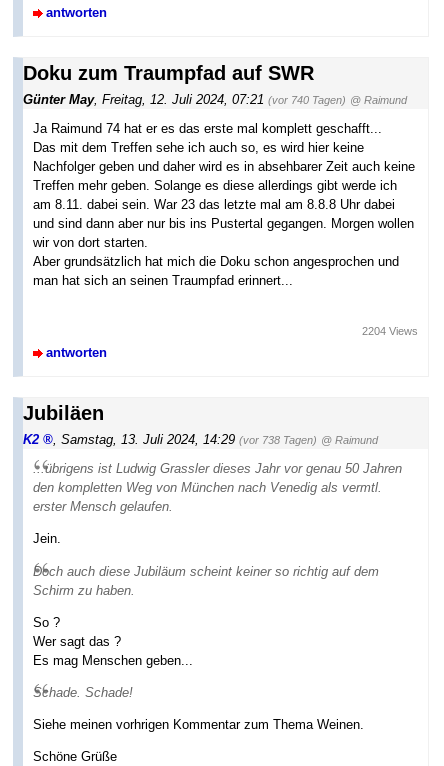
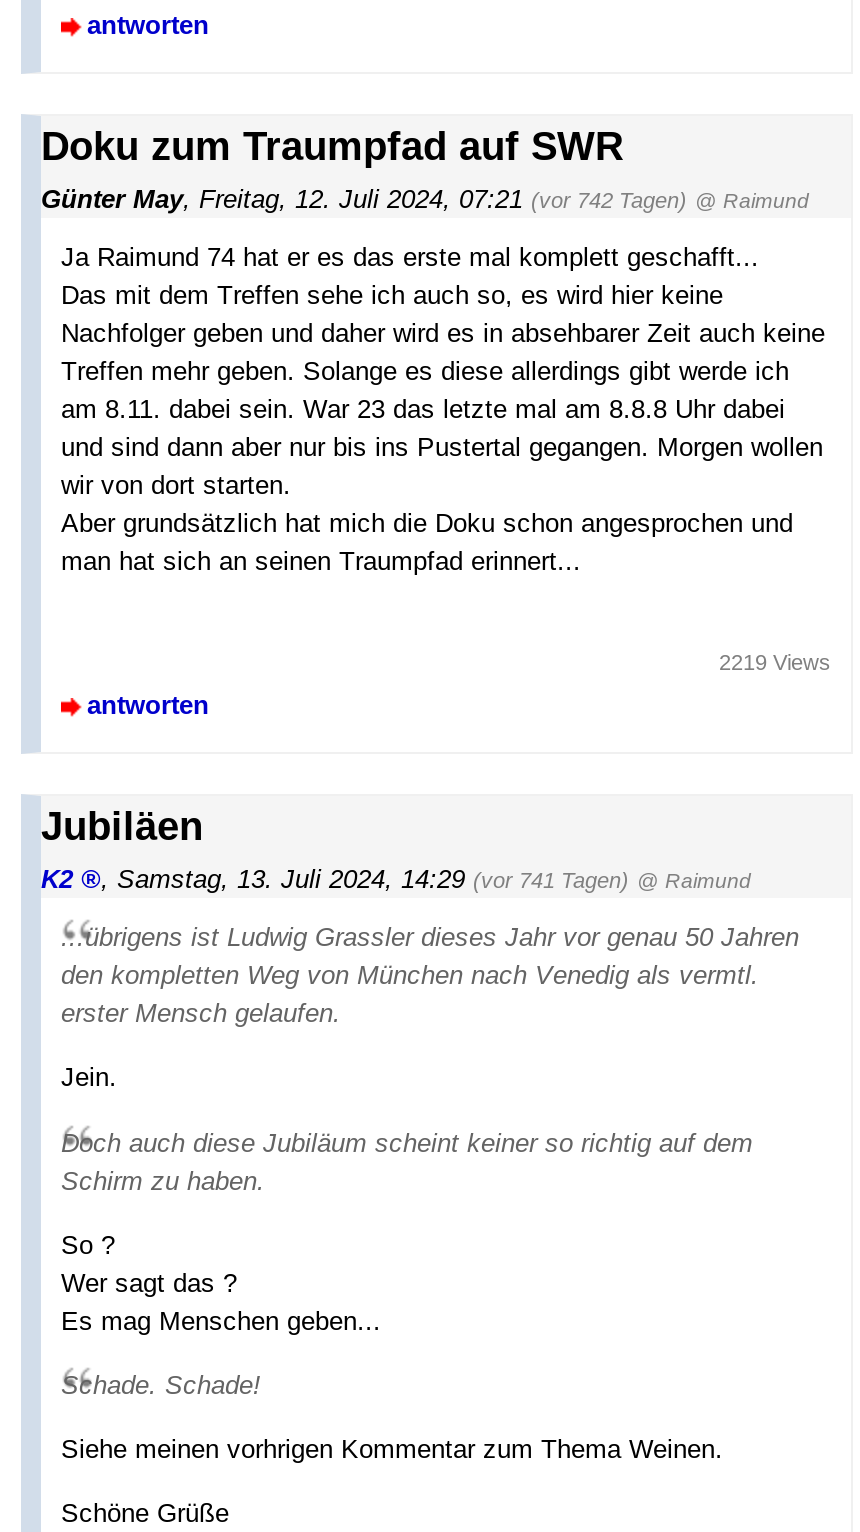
- Günter May, Freitag, 12. Juli 2024, 07:21 (vor 740 Tagen) @ Raimund
+ Günter May, Freitag, 12. Juli 2024, 07:21 (vor 742 Tagen) @ Raimund

- 2204 Views
+ 2219 Views

- , Samstag, 13. Juli 2024, 14:29 (vor 738 Tagen) @ Raimund
+ , Samstag, 13. Juli 2024, 14:29 (vor 741 Tagen) @ Raimund
